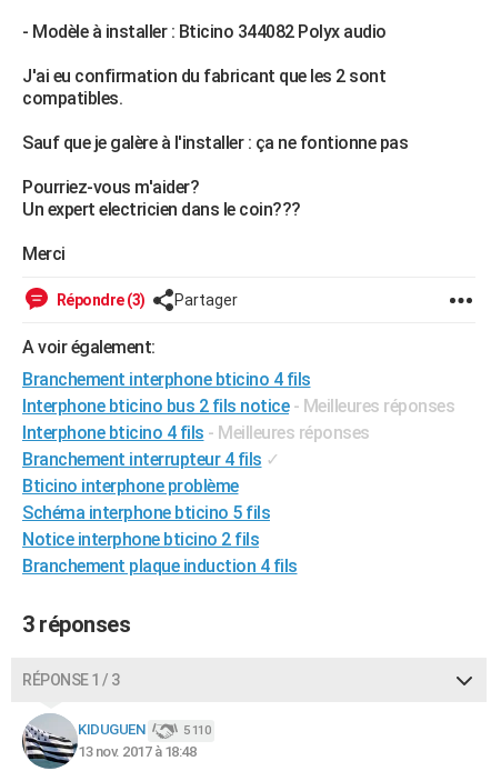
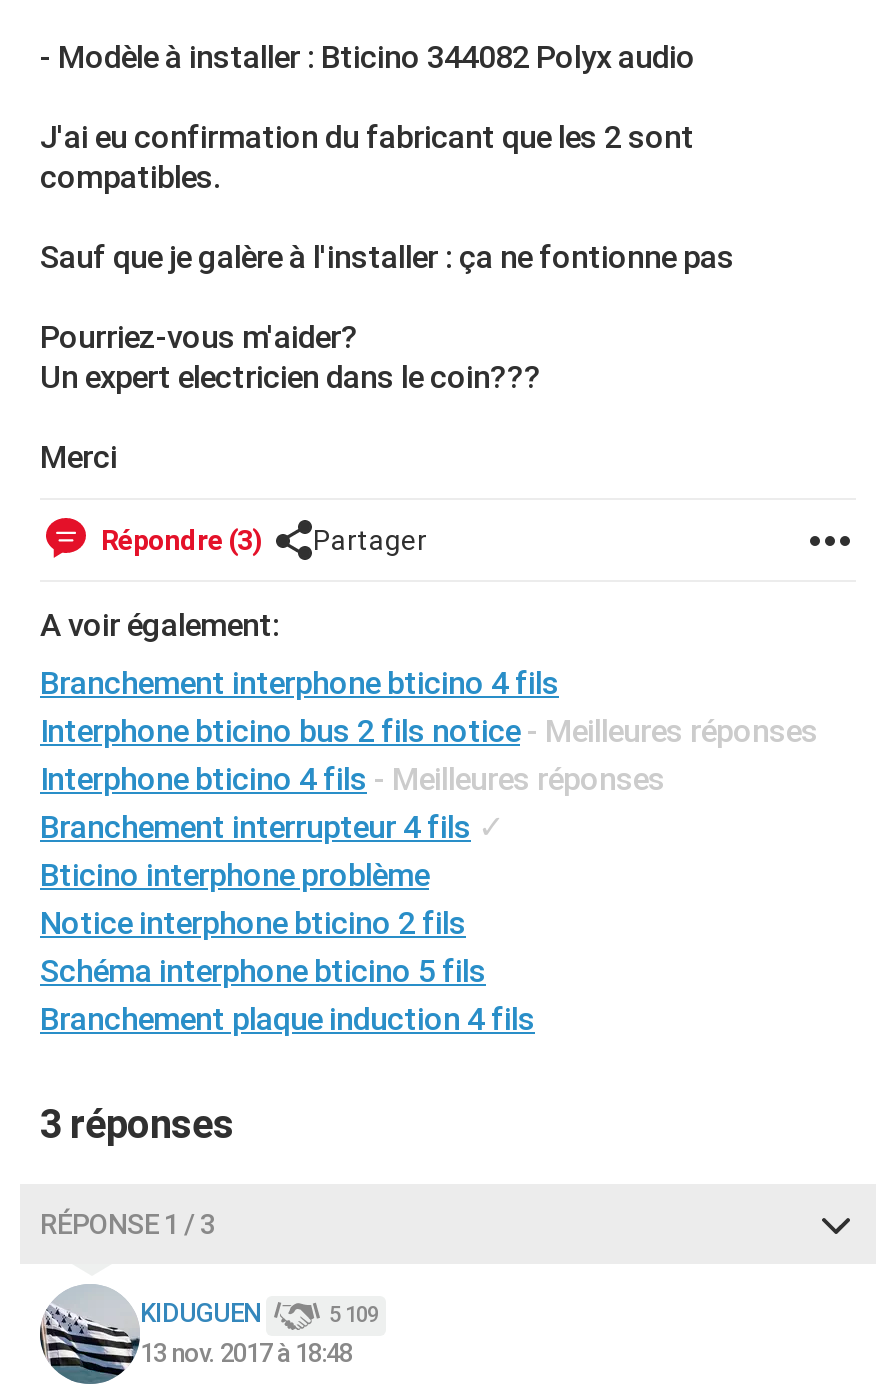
moved down: Schéma interphone bticino 5 fils

moved up: Notice interphone bticino 2 fils

- 5 110
+ 5 109
